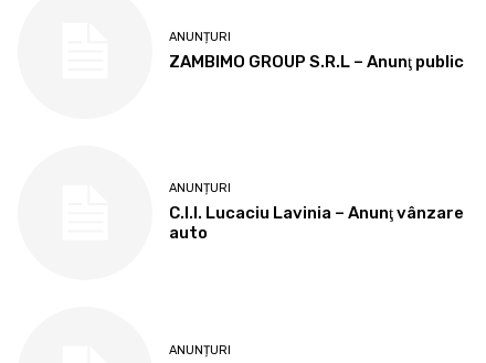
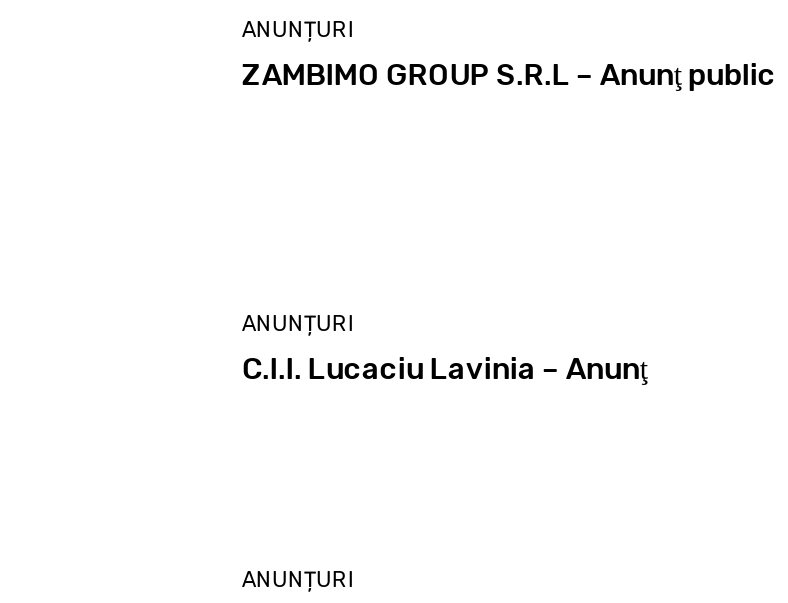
- C.I.I. Lucaciu Lavinia – Anunţ vânzare
- auto
+ C.I.I. Lucaciu Lavinia – Anunţ
